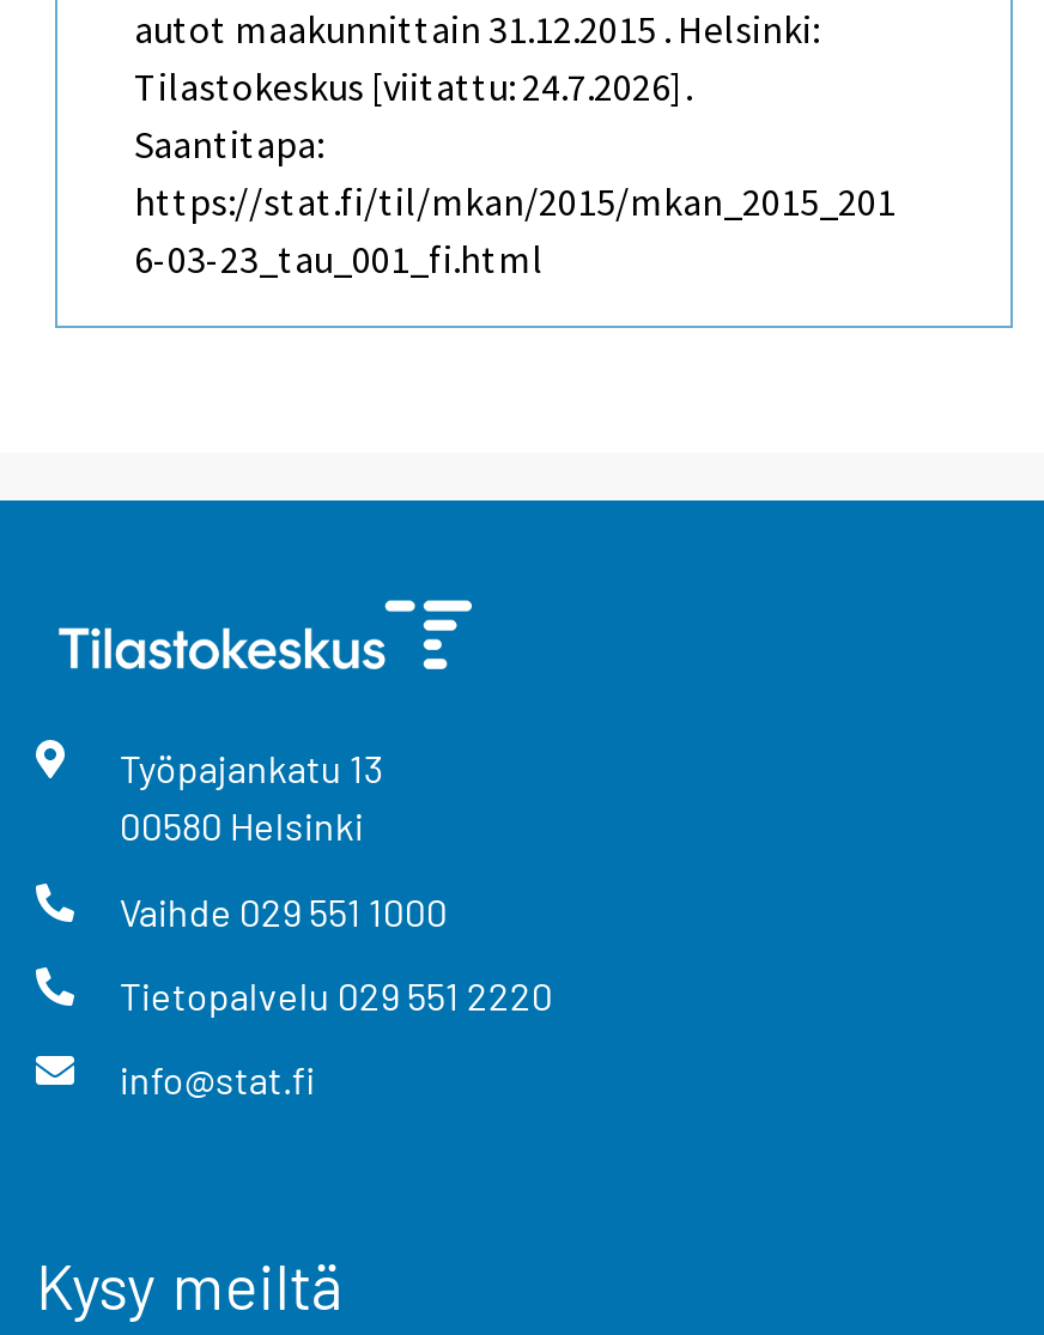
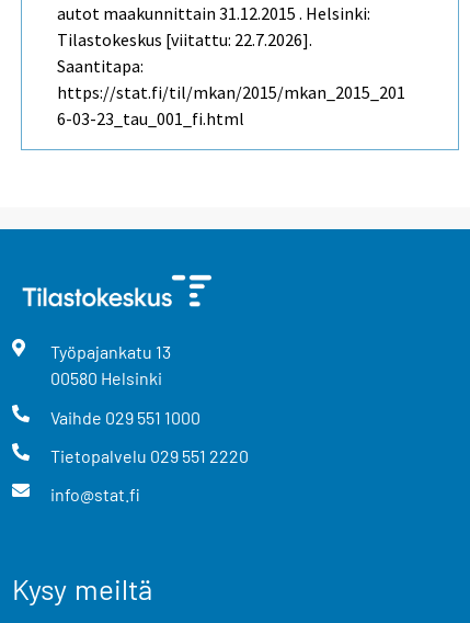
- Tilastokeskus [viitattu: 24.7.2026].
+ Tilastokeskus [viitattu: 22.7.2026].
